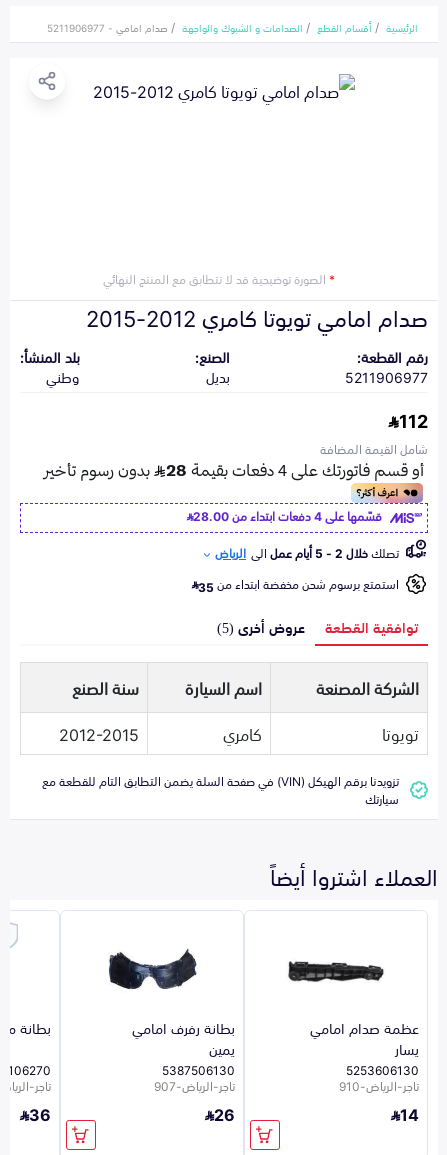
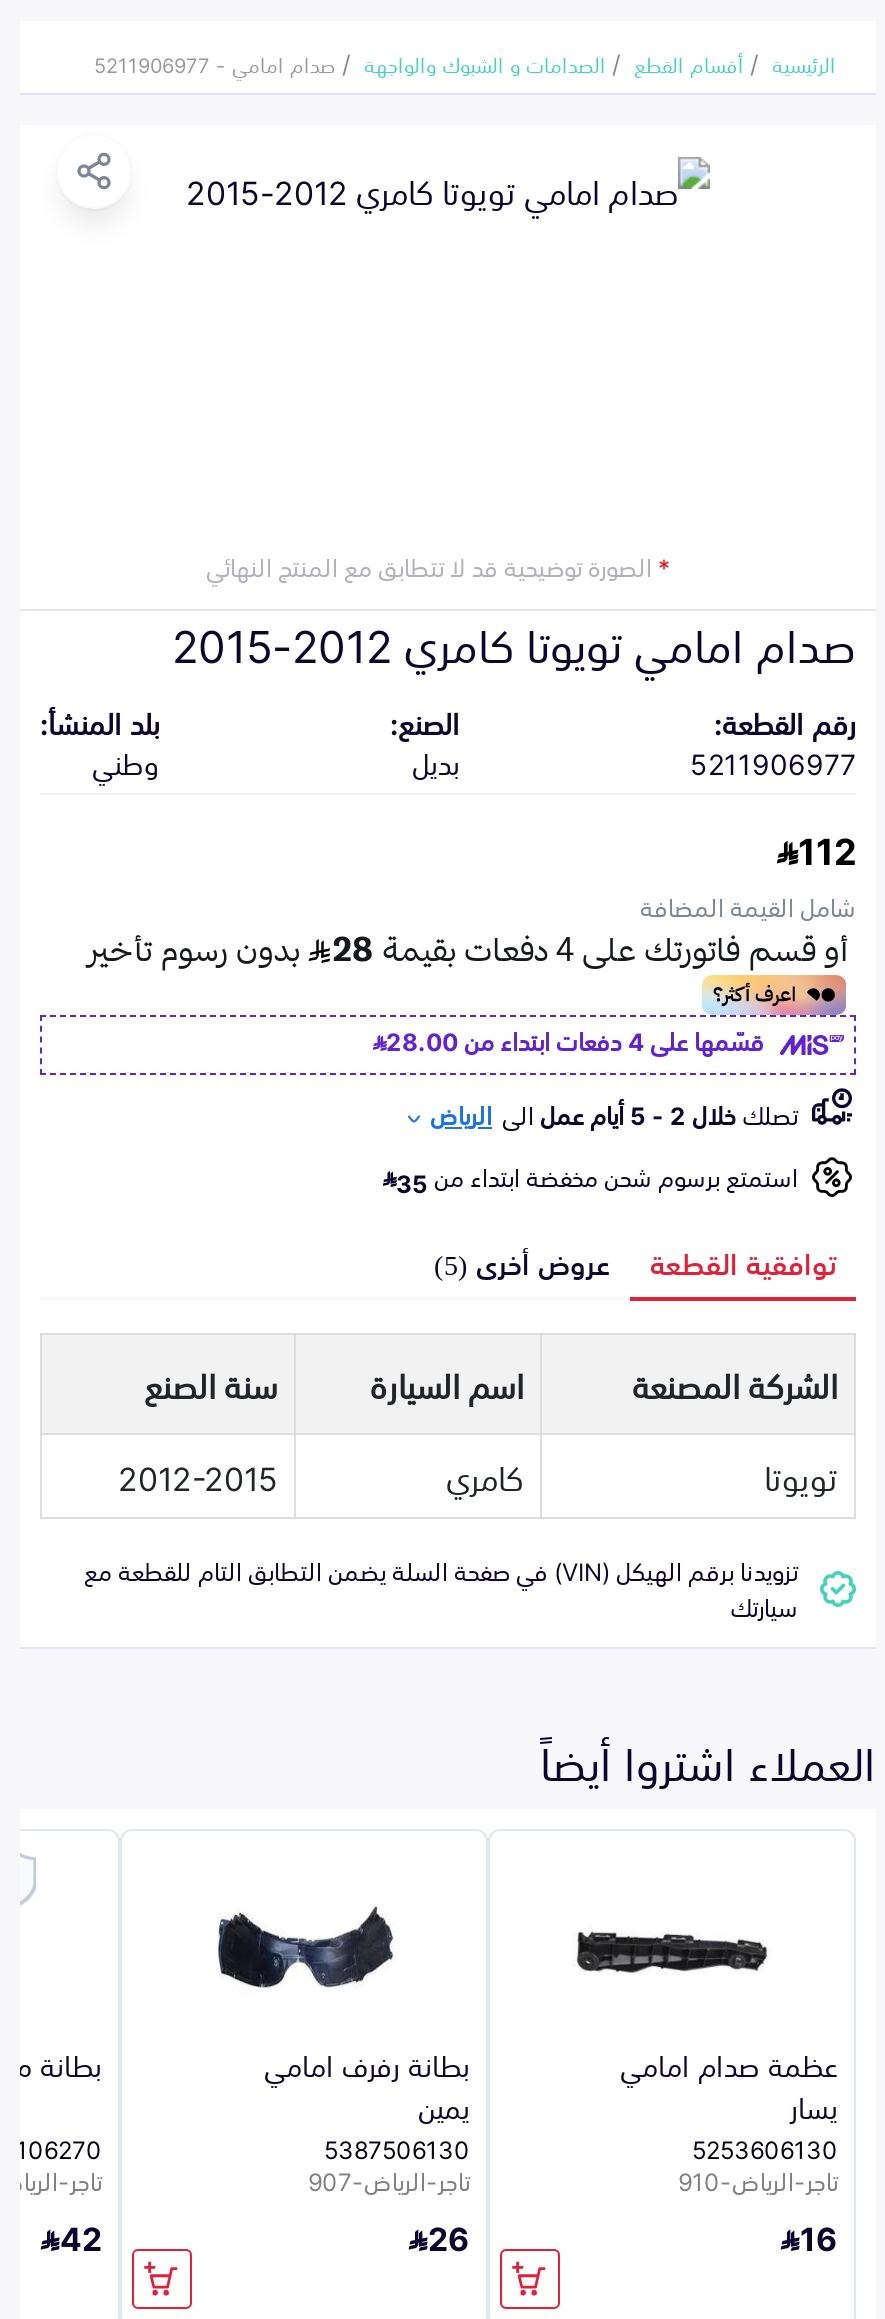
- 36
+ 42

- 14
+ 16
